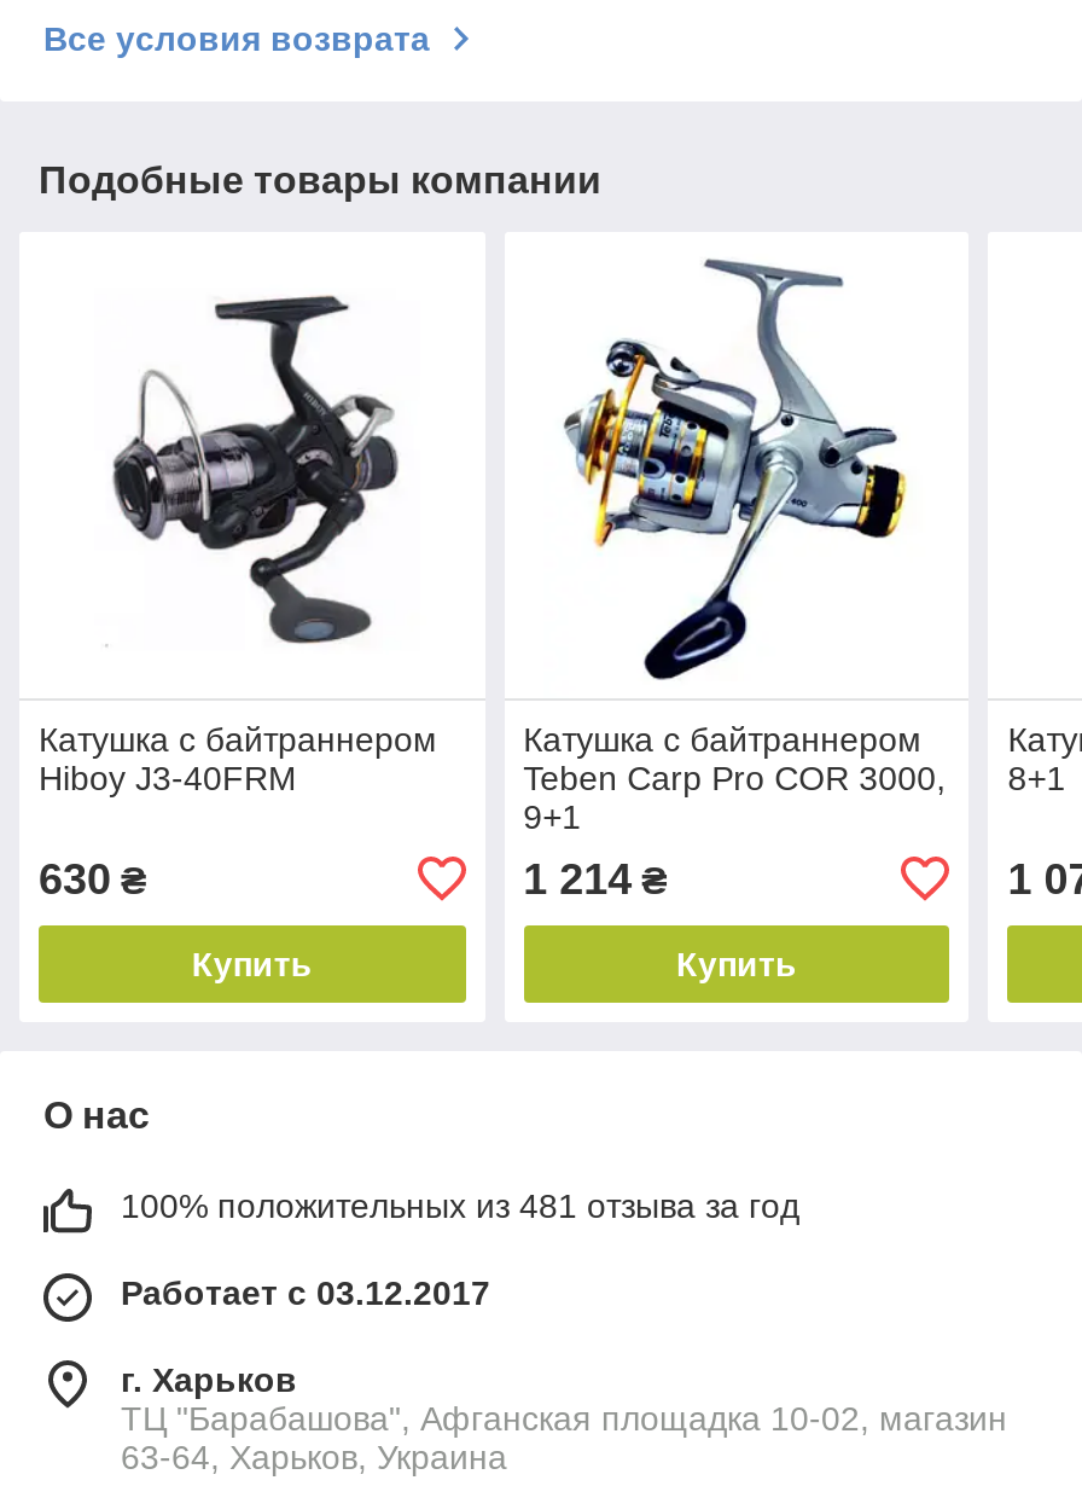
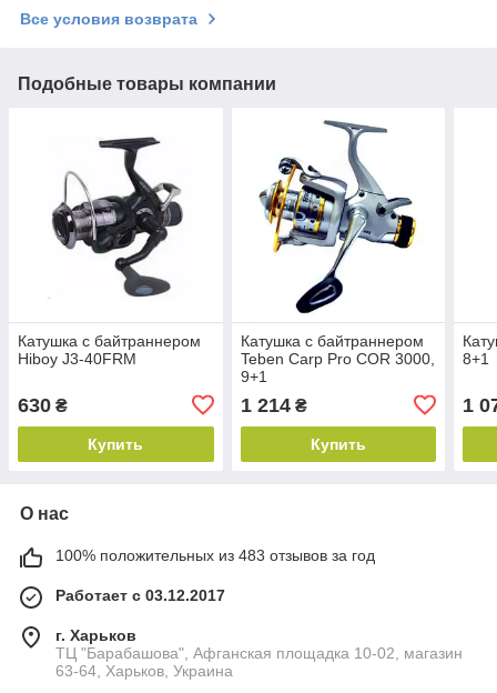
- 100% положительных из 481 отзыва за год
+ 100% положительных из 483 отзывов за год
